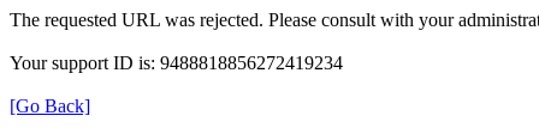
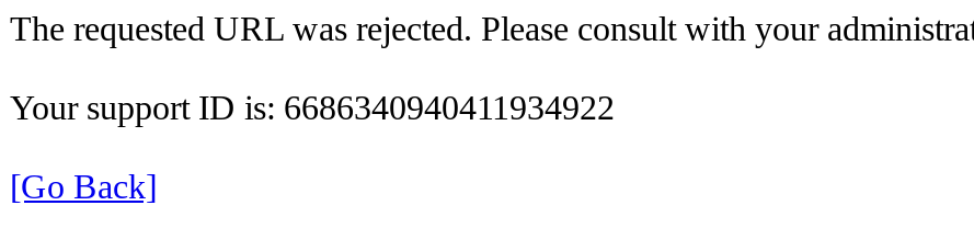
- Your support ID is: 9488818856272419234
+ Your support ID is: 6686340940411934922
